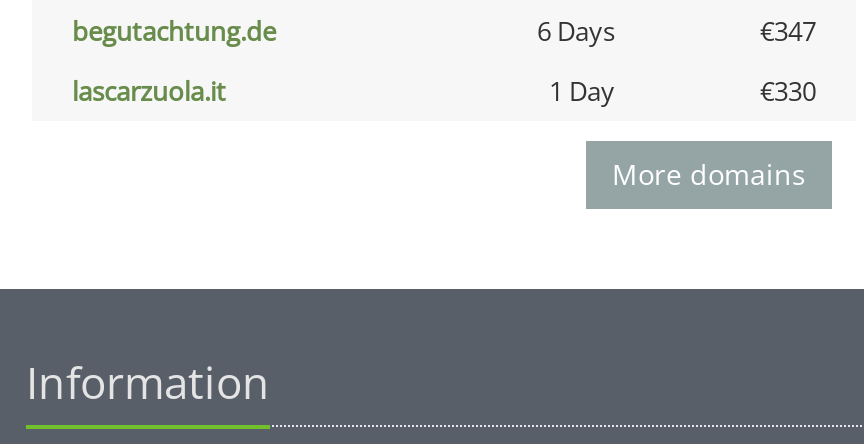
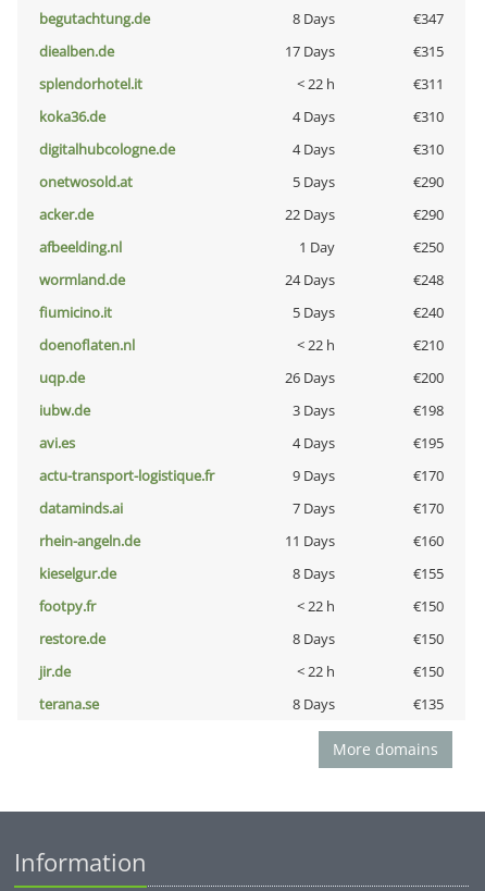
- 6 Days
+ 8 Days

- lascarzuola.it
+ diealben.de
+ 17 Days
+ €315
+ splendorhotel.it
+ < 22 h
+ €311
+ koka36.de
+ 4 Days
+ €310
+ digitalhubcologne.de
+ 4 Days
+ €310
+ onetwosold.at
+ 5 Days
+ €290
+ acker.de
+ 22 Days
+ €290
+ afbeelding.nl

- €330
+ €250
+ wormland.de
+ 24 Days
+ €248
+ fiumicino.it
+ 5 Days
+ €240
+ doenoflaten.nl
+ < 22 h
+ €210
+ uqp.de
+ 26 Days
+ €200
+ iubw.de
+ 3 Days
+ €198
+ avi.es
+ 4 Days
+ €195
+ actu-transport-logistique.fr
+ 9 Days
+ €170
+ dataminds.ai
+ 7 Days
+ €170
+ rhein-angeln.de
+ 11 Days
+ €160
+ kieselgur.de
+ 8 Days
+ €155
+ footpy.fr
+ < 22 h
+ €150
+ restore.de
+ 8 Days
+ €150
+ jir.de
+ < 22 h
+ €150
+ terana.se
+ 8 Days
+ €135
